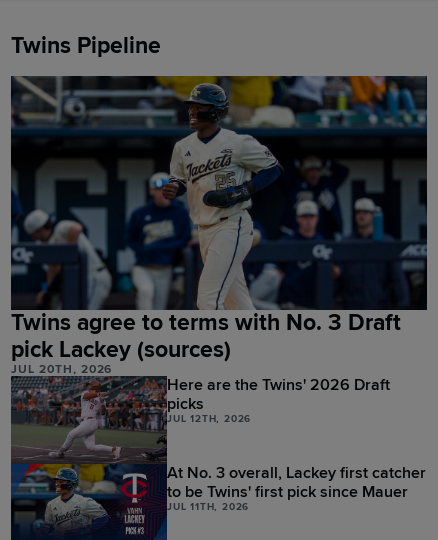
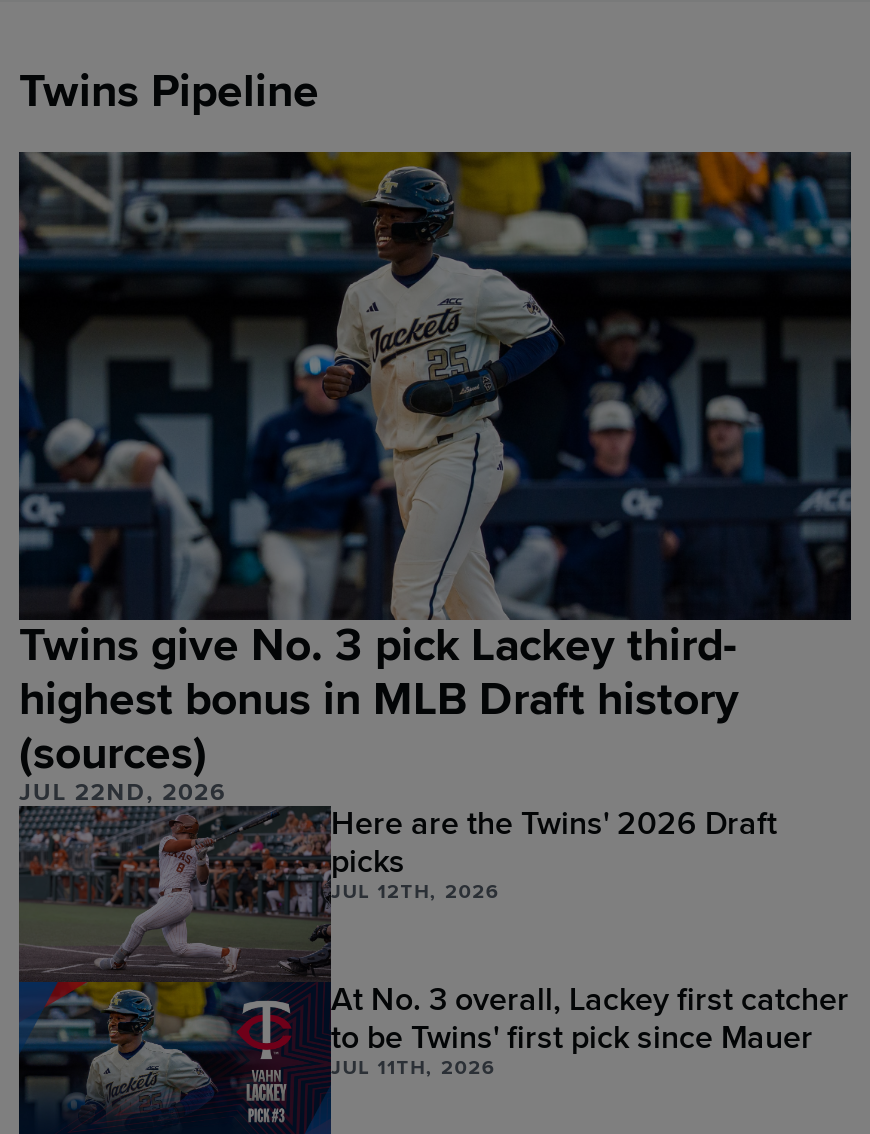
- Twins agree to terms with No. 3 Draft
- pick Lackey (sources)
- JUL 20TH, 2026
+ Twins give No. 3 pick Lackey third-
+ highest bonus in MLB Draft history
+ (sources)
+ JUL 22ND, 2026
